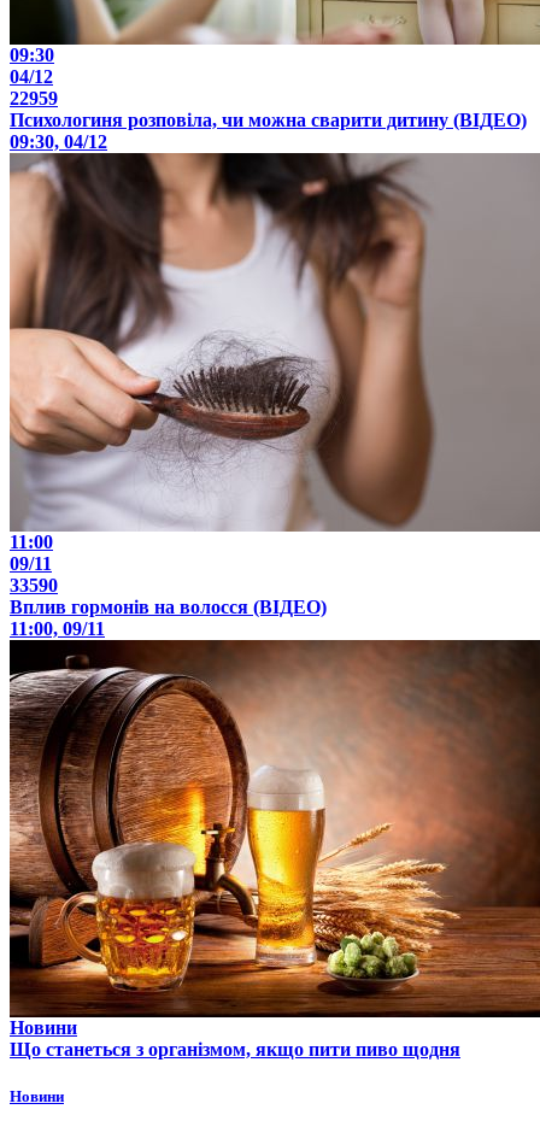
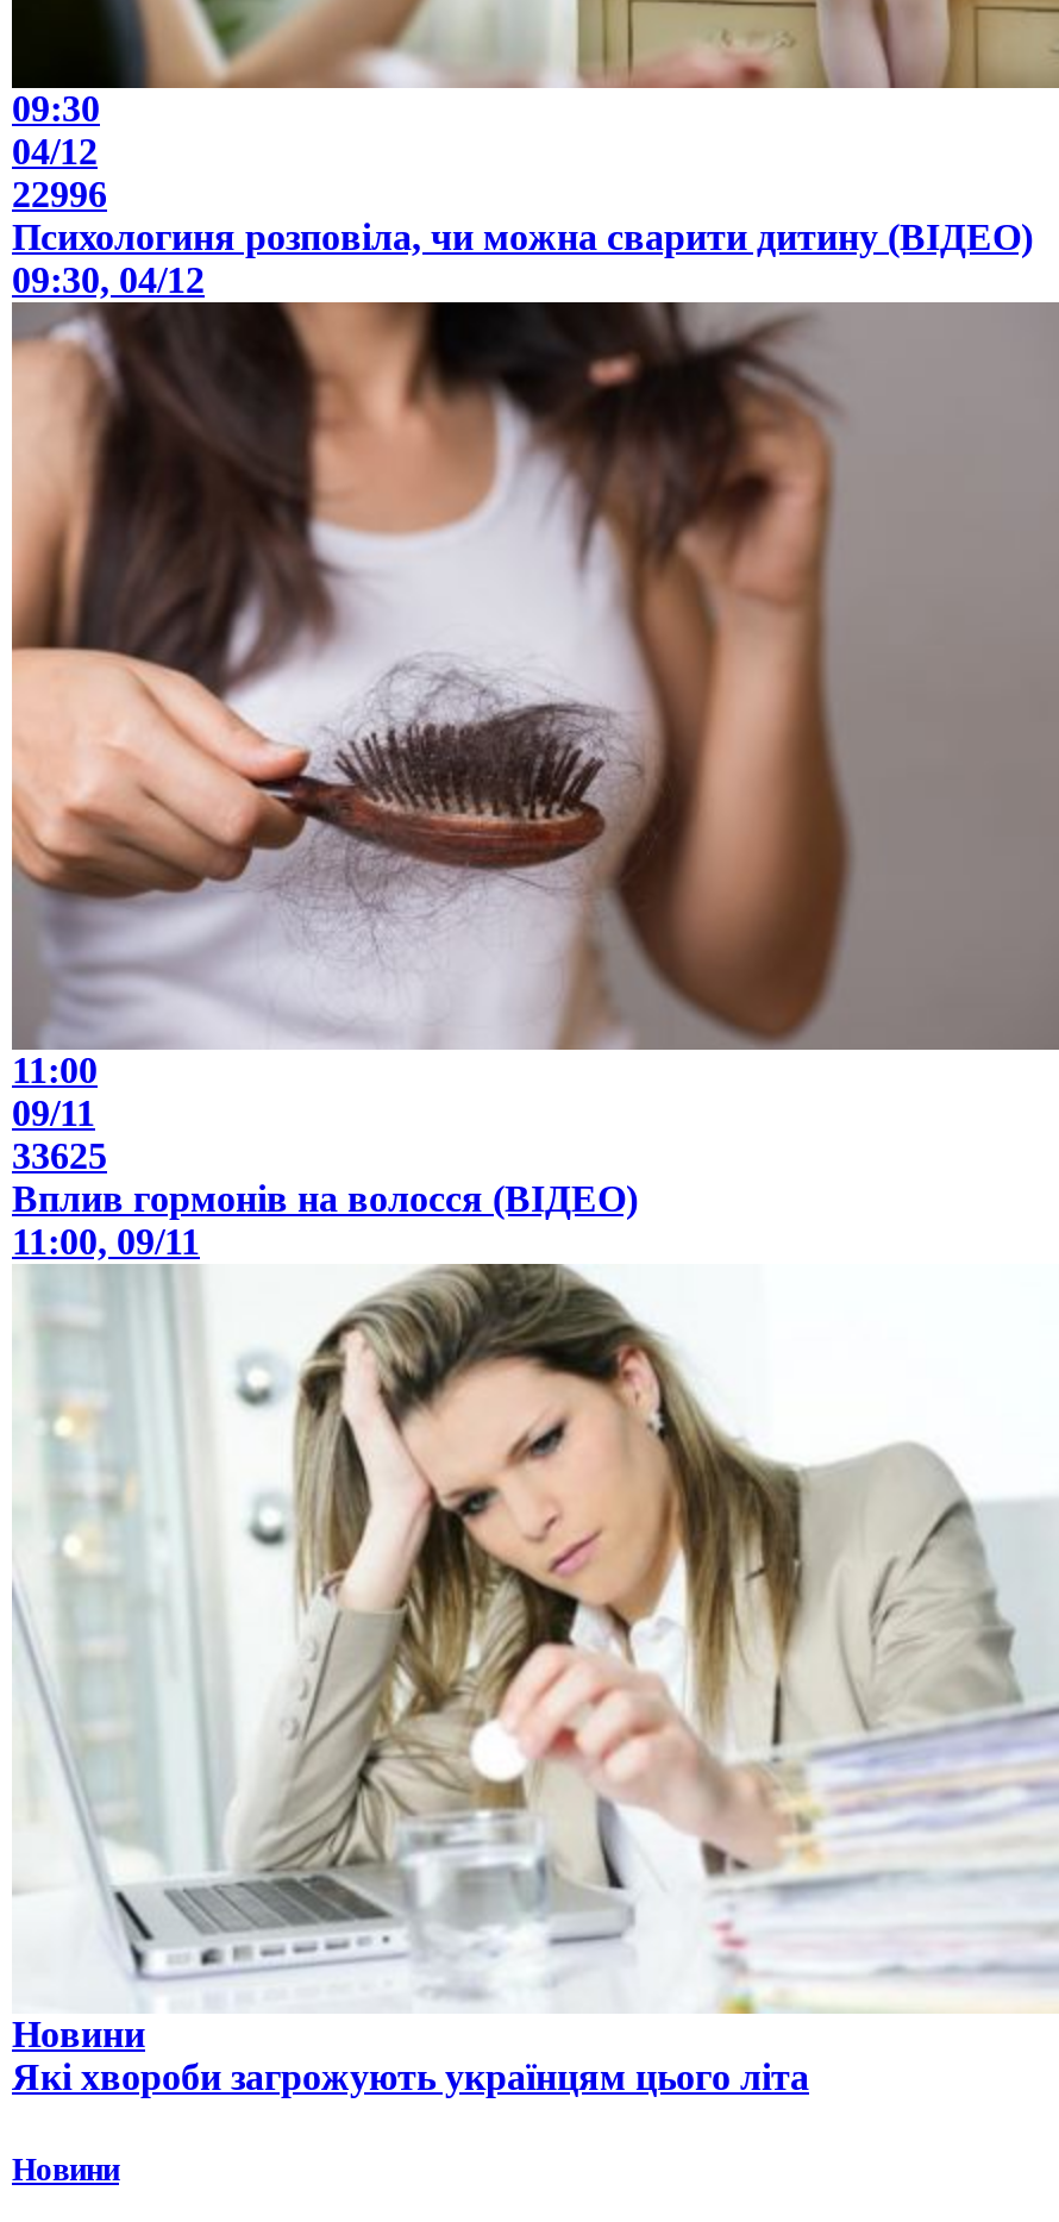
- 22959
+ 22996

- 33590
+ 33625

- [image]
- Що станеться з організмом, якщо пити пиво щодня
+ [image]
+ Які хвороби загрожують українцям цього літа
